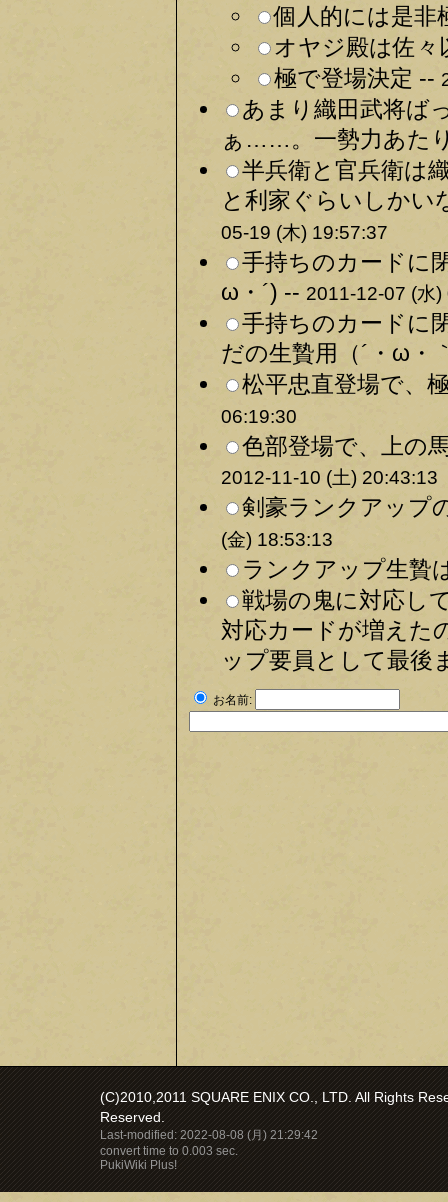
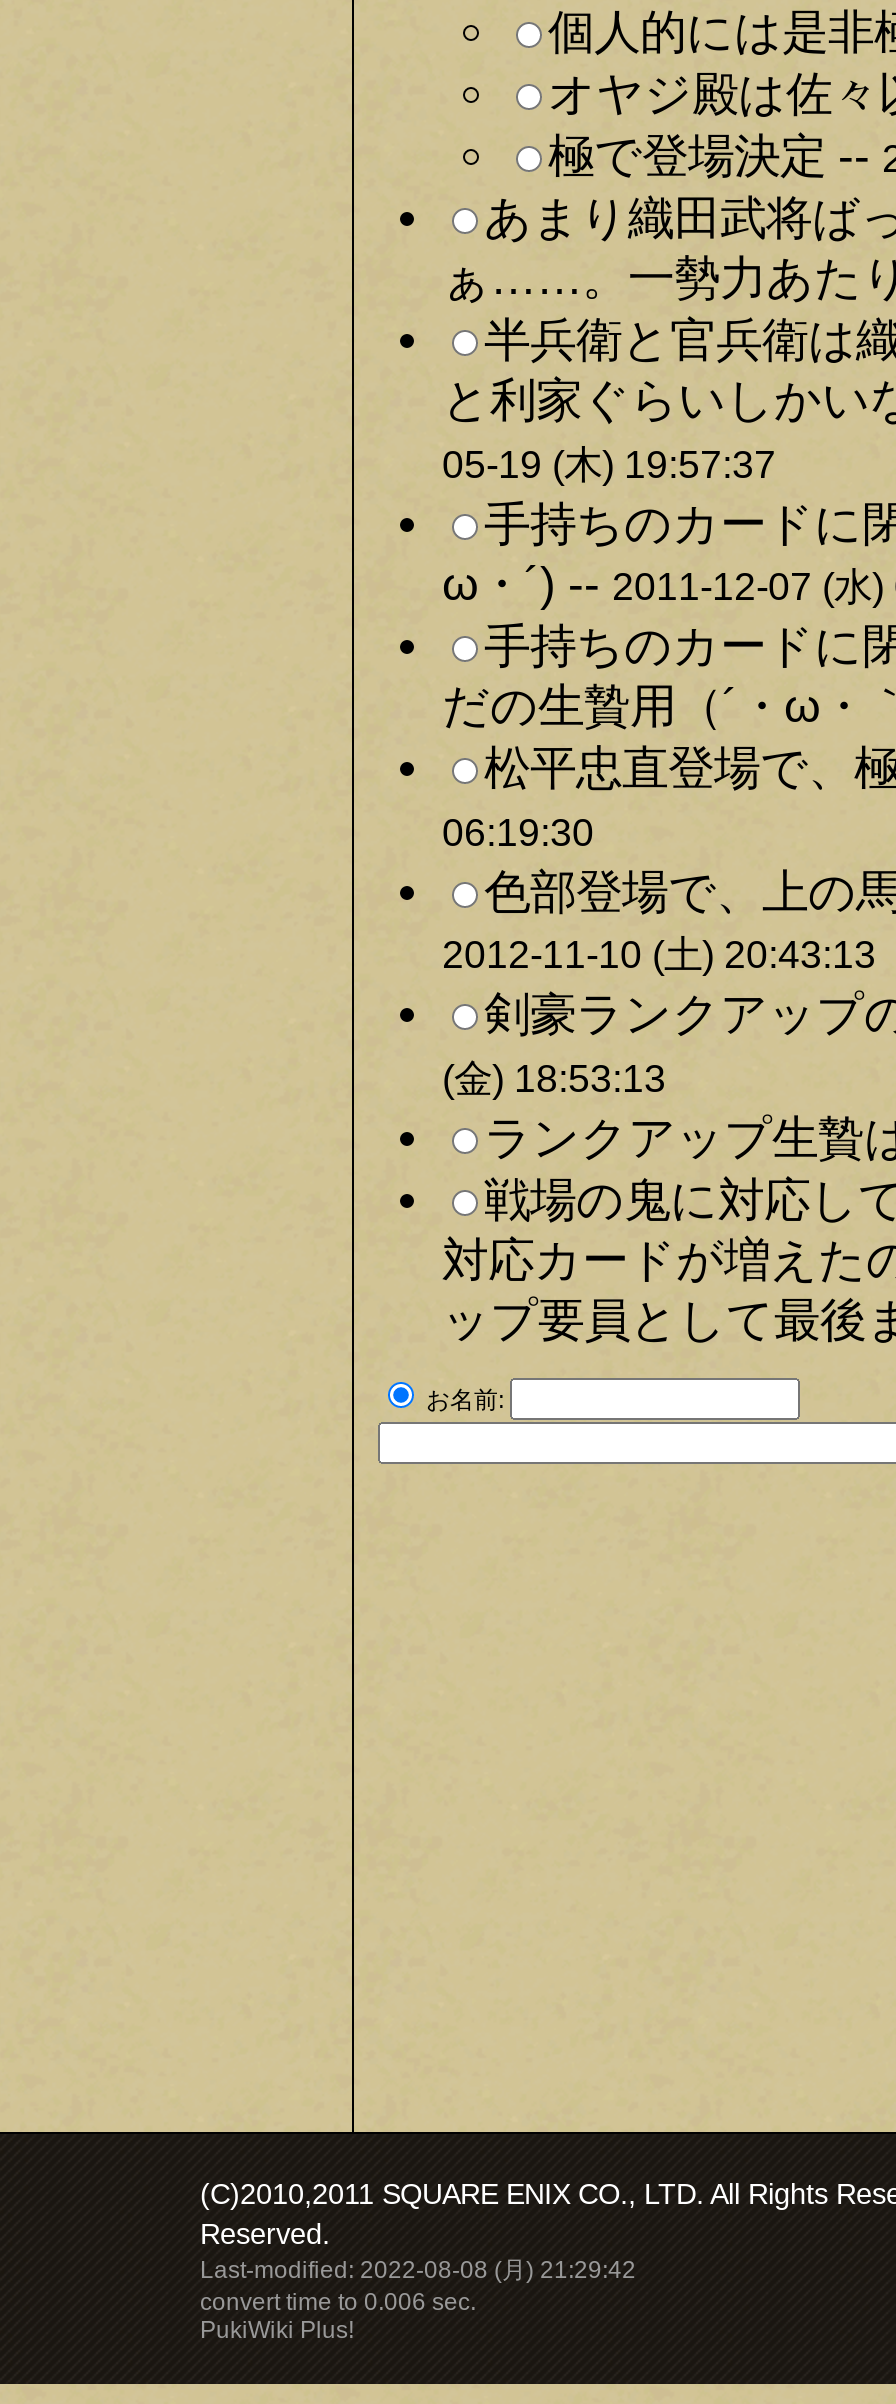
- convert time to 0.003 sec.
+ convert time to 0.006 sec.
